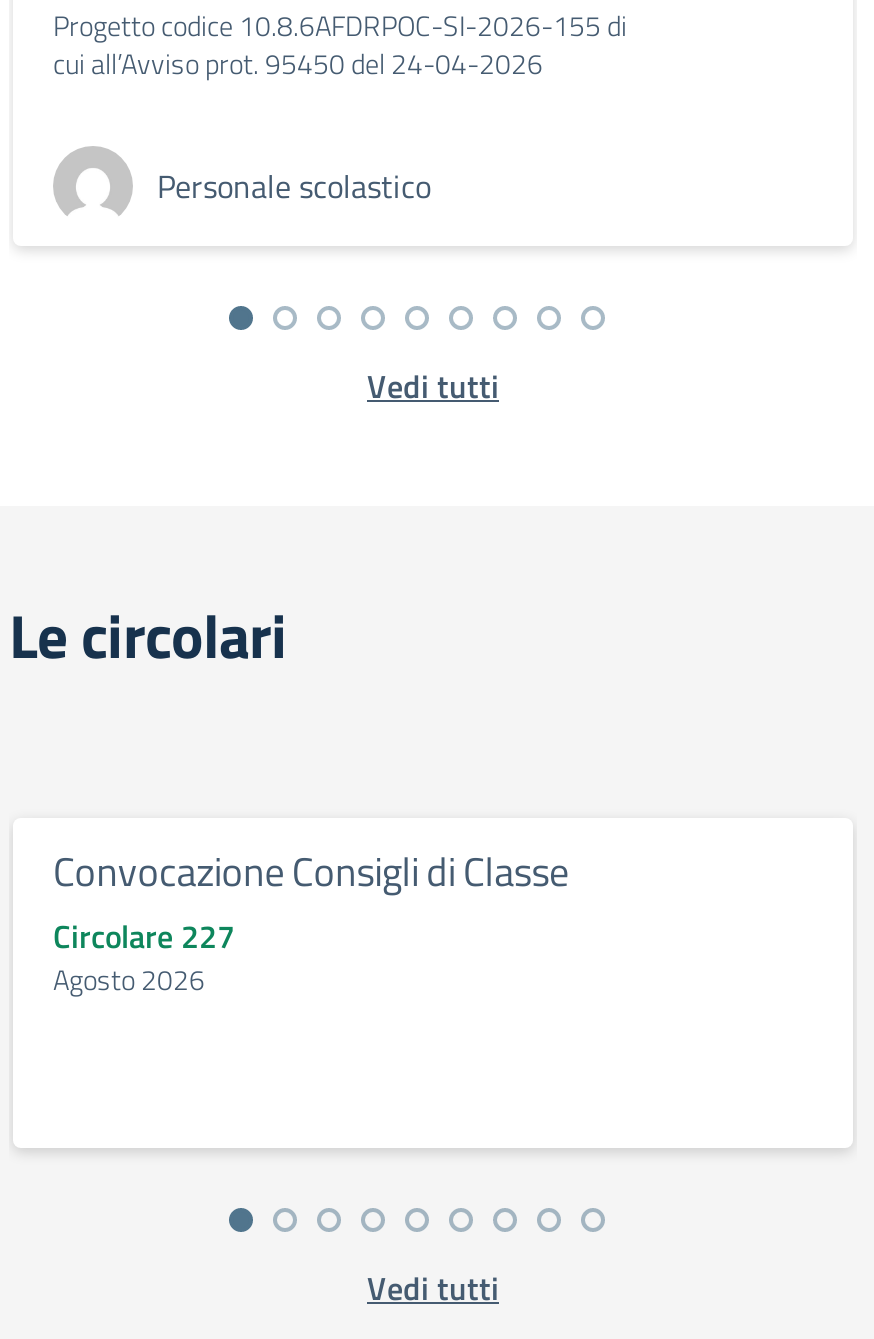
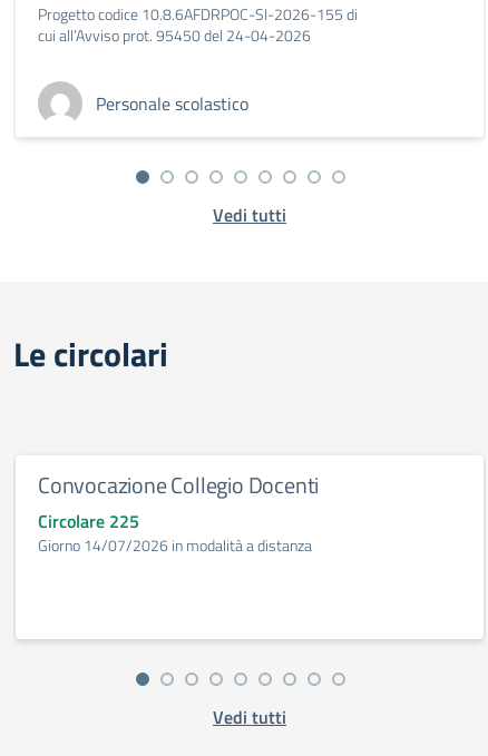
- Convocazione Consigli di Classe
- Circolare 227
- Agosto 2026
+ Convocazione Collegio Docenti
+ Circolare 225
+ Giorno 14/07/2026 in modalità a distanza
